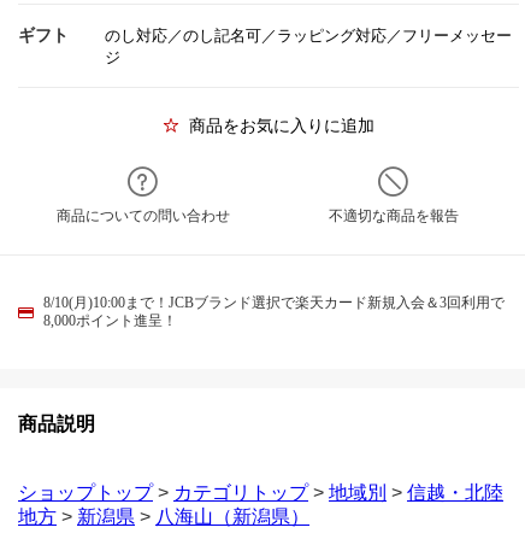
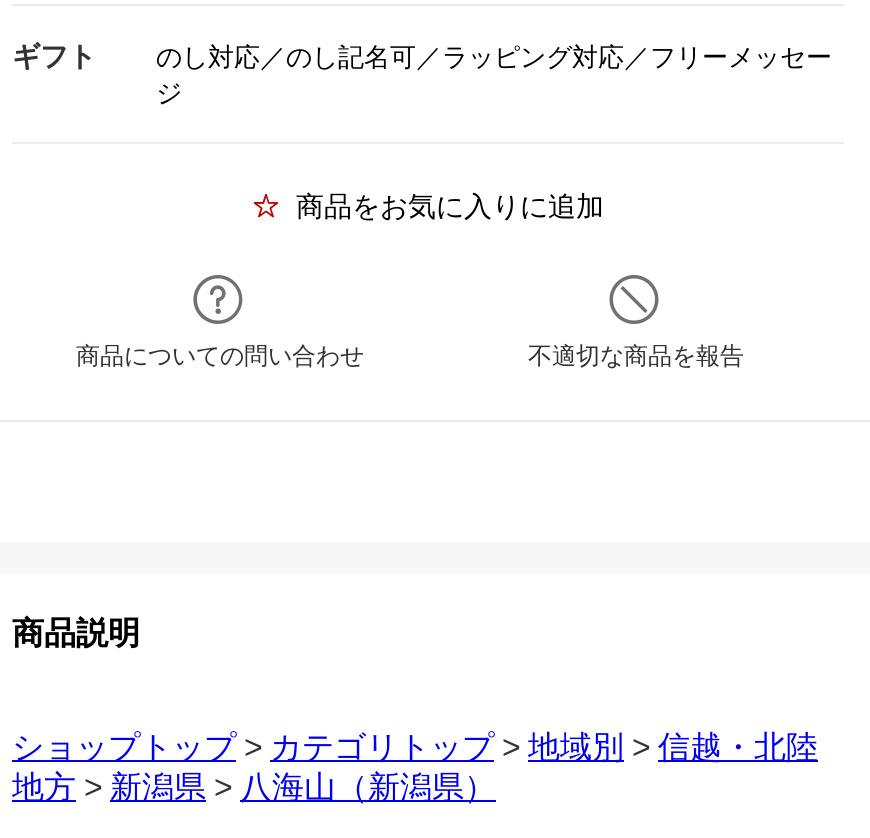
- 8/10(月)10:00まで！JCBブランド選択で楽天カード新規入会＆3回利用で
- 8,000ポイント進呈！
